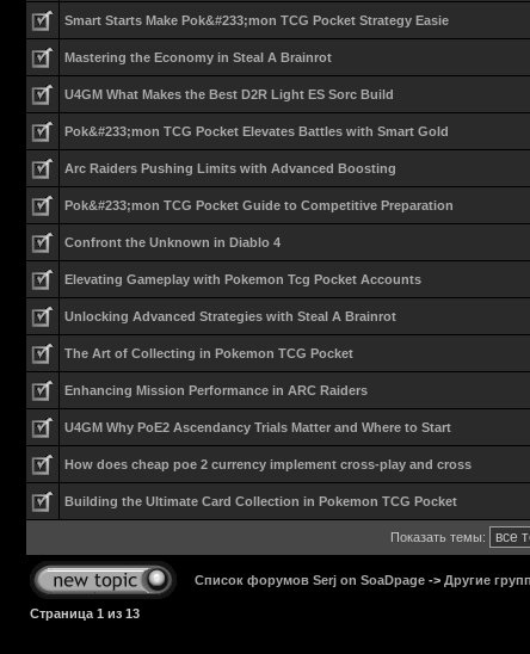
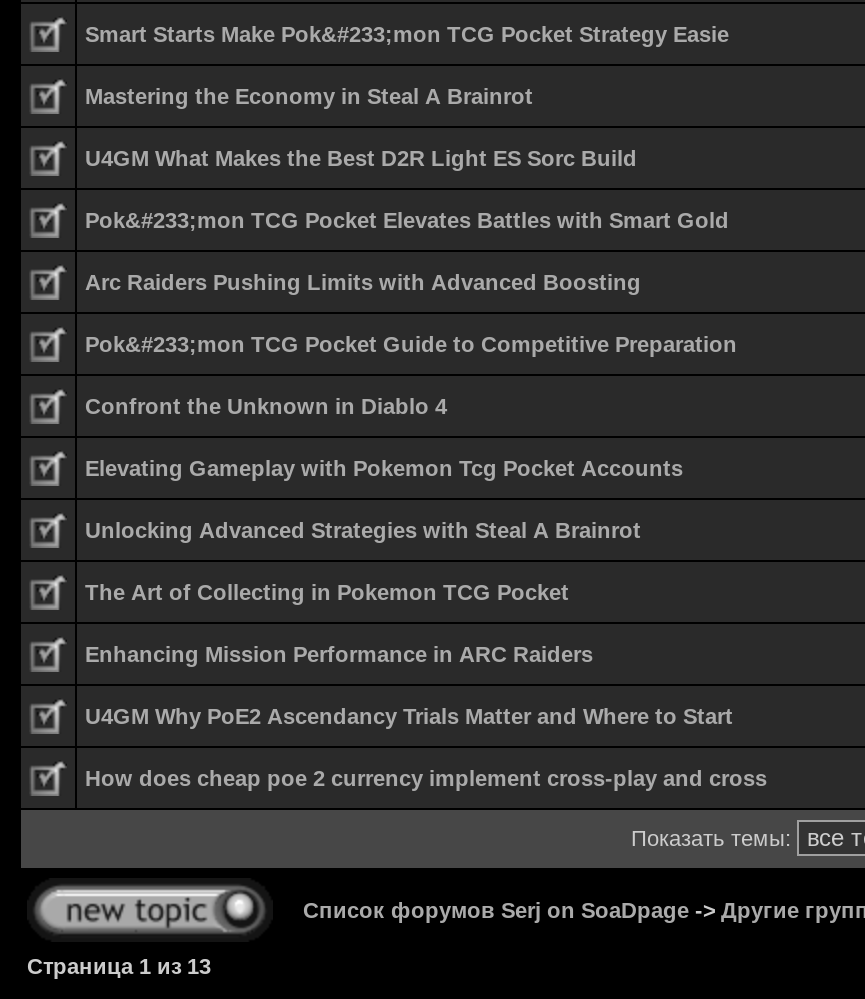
- Building the Ultimate Card Collection in Pokemon TCG Pocket
